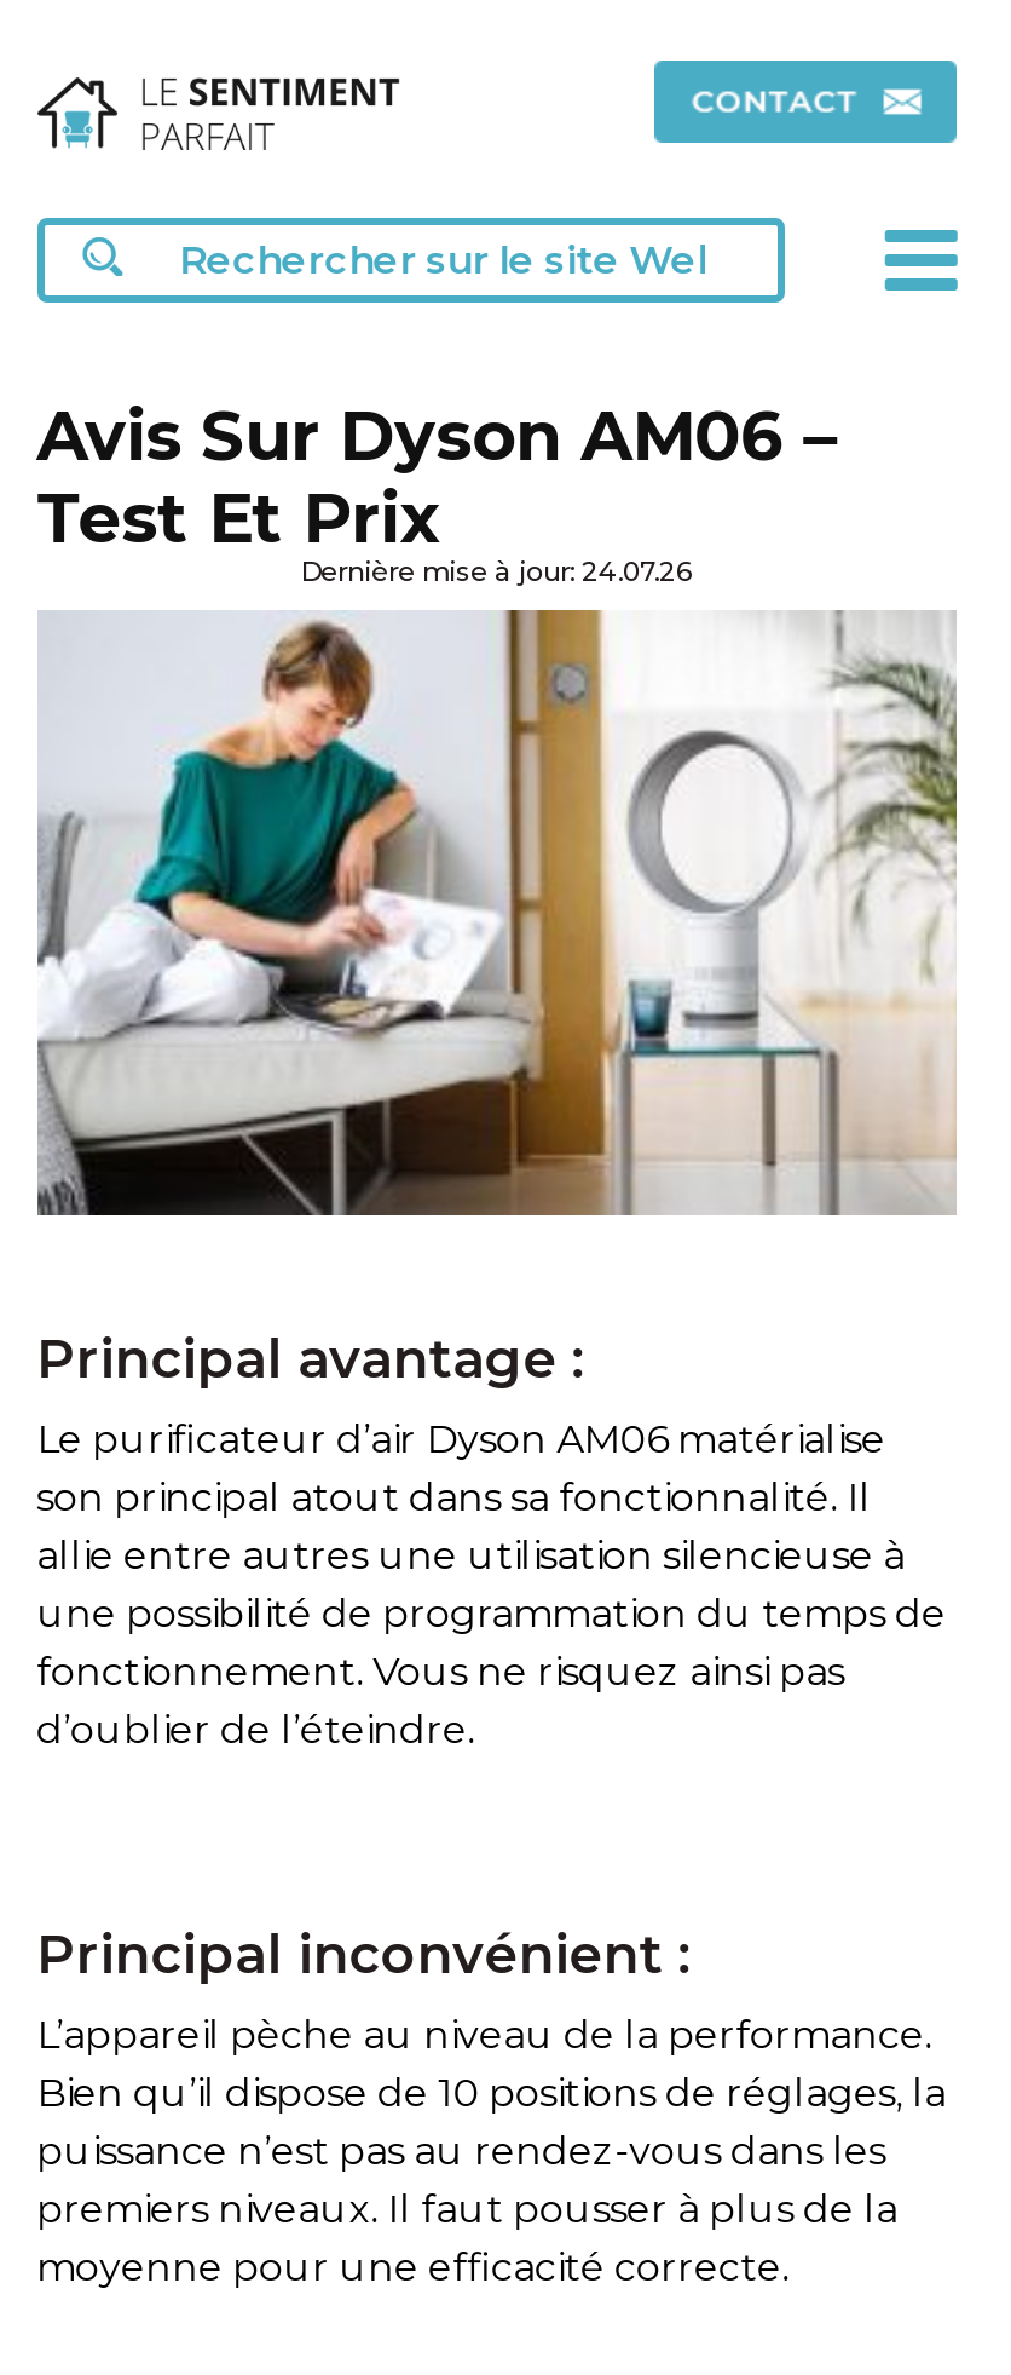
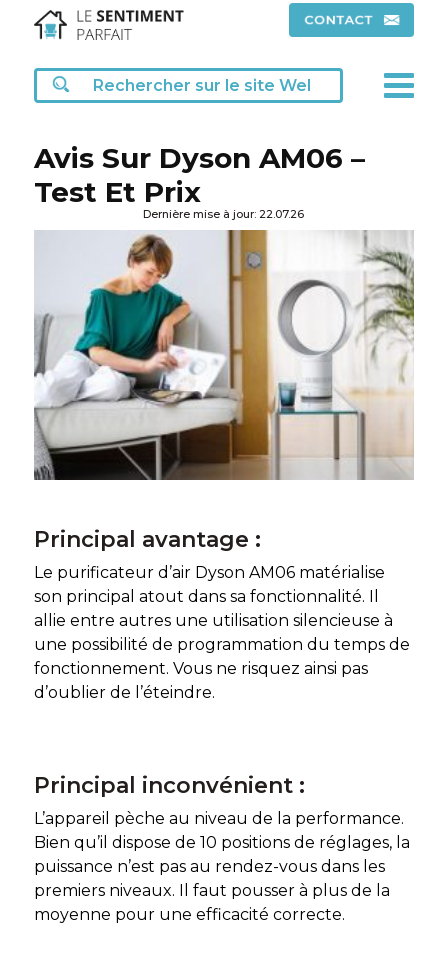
- Dernière mise à jour: 24.07.26
+ Dernière mise à jour: 22.07.26
